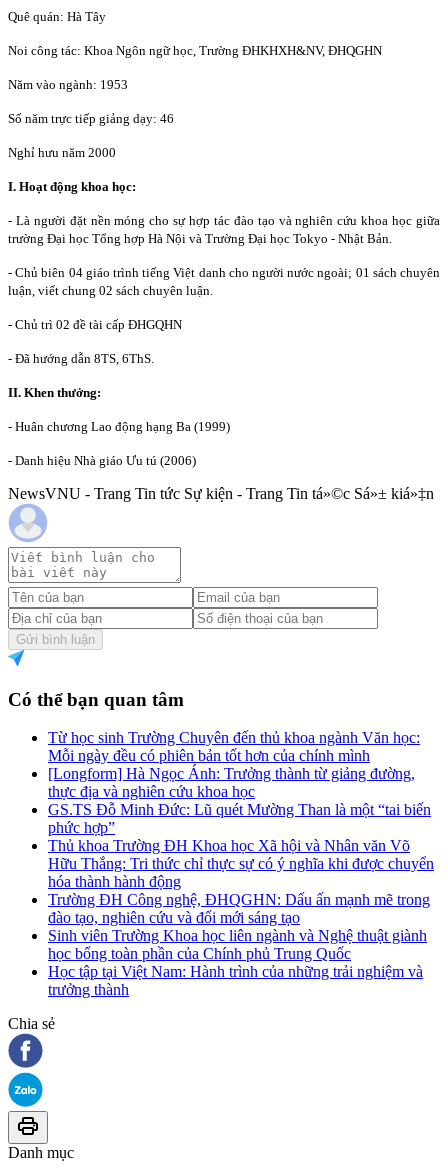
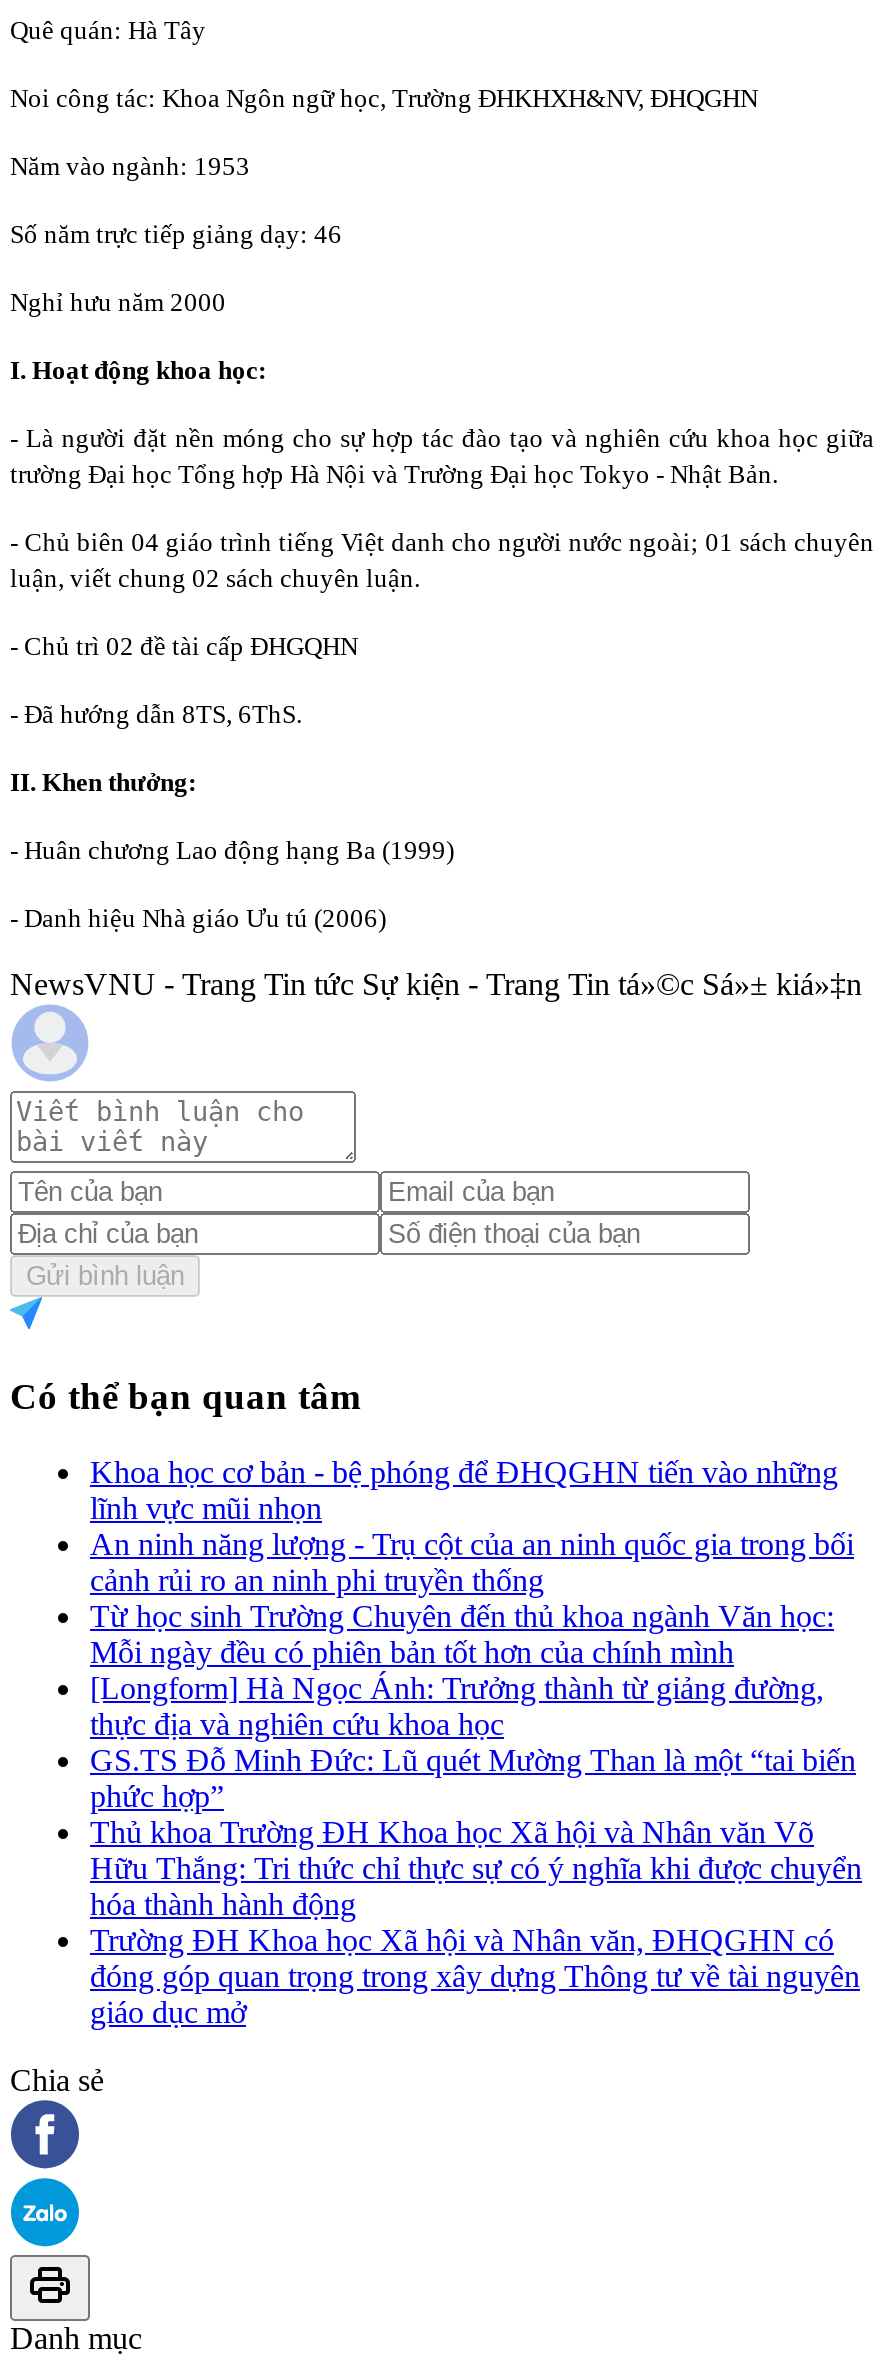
+ Khoa học cơ bản - bệ phóng để ĐHQGHN tiến vào những
+ lĩnh vực mũi nhọn
+ An ninh năng lượng - Trụ cột của an ninh quốc gia trong bối
+ cảnh rủi ro an ninh phi truyền thống

moved down: Từ học sinh Trường Chuyên đến thủ khoa ngành Văn học: | Mỗi ngày đều có phiên bản tốt hơn của chính mình | [Longform] Hà Ngọc Ánh: Trưởng thành từ giảng đường, | ... | Hữu Thắng: Tri thức chỉ thực sự có ý nghĩa khi được chuyển | hóa thành hành động

- Trường ĐH Công nghệ, ĐHQGHN: Dấu ấn mạnh mẽ trong
- đào tạo, nghiên cứu và đổi mới sáng tạo
- Sinh viên Trường Khoa học liên ngành và Nghệ thuật giành
- học bổng toàn phần của Chính phủ Trung Quốc
- Học tập tại Việt Nam: Hành trình của những trải nghiệm và
- trưởng thành
+ Trường ĐH Khoa học Xã hội và Nhân văn, ĐHQGHN có
+ đóng góp quan trọng trong xây dựng Thông tư về tài nguyên
+ giáo dục mở
